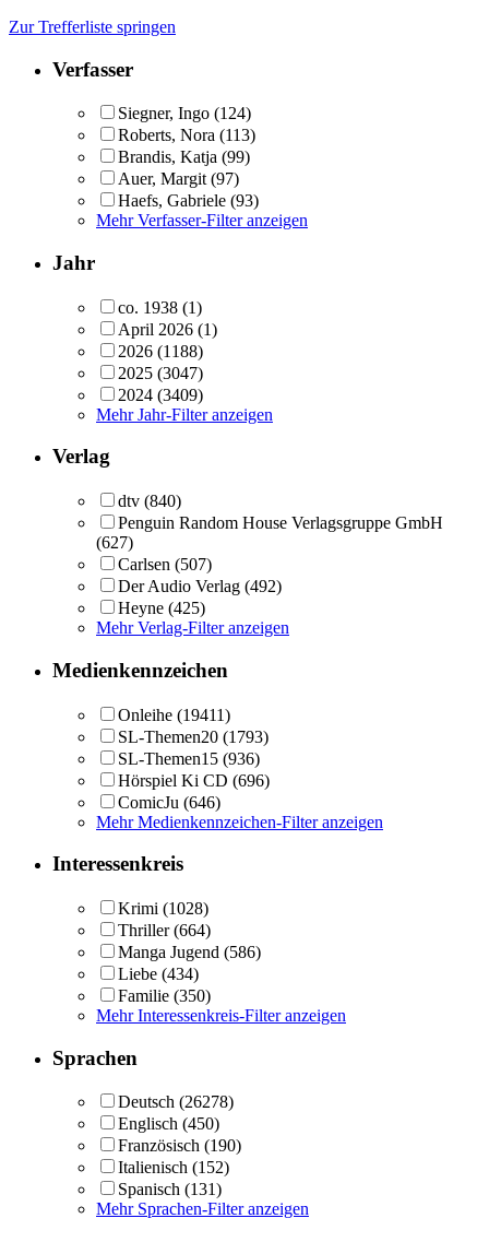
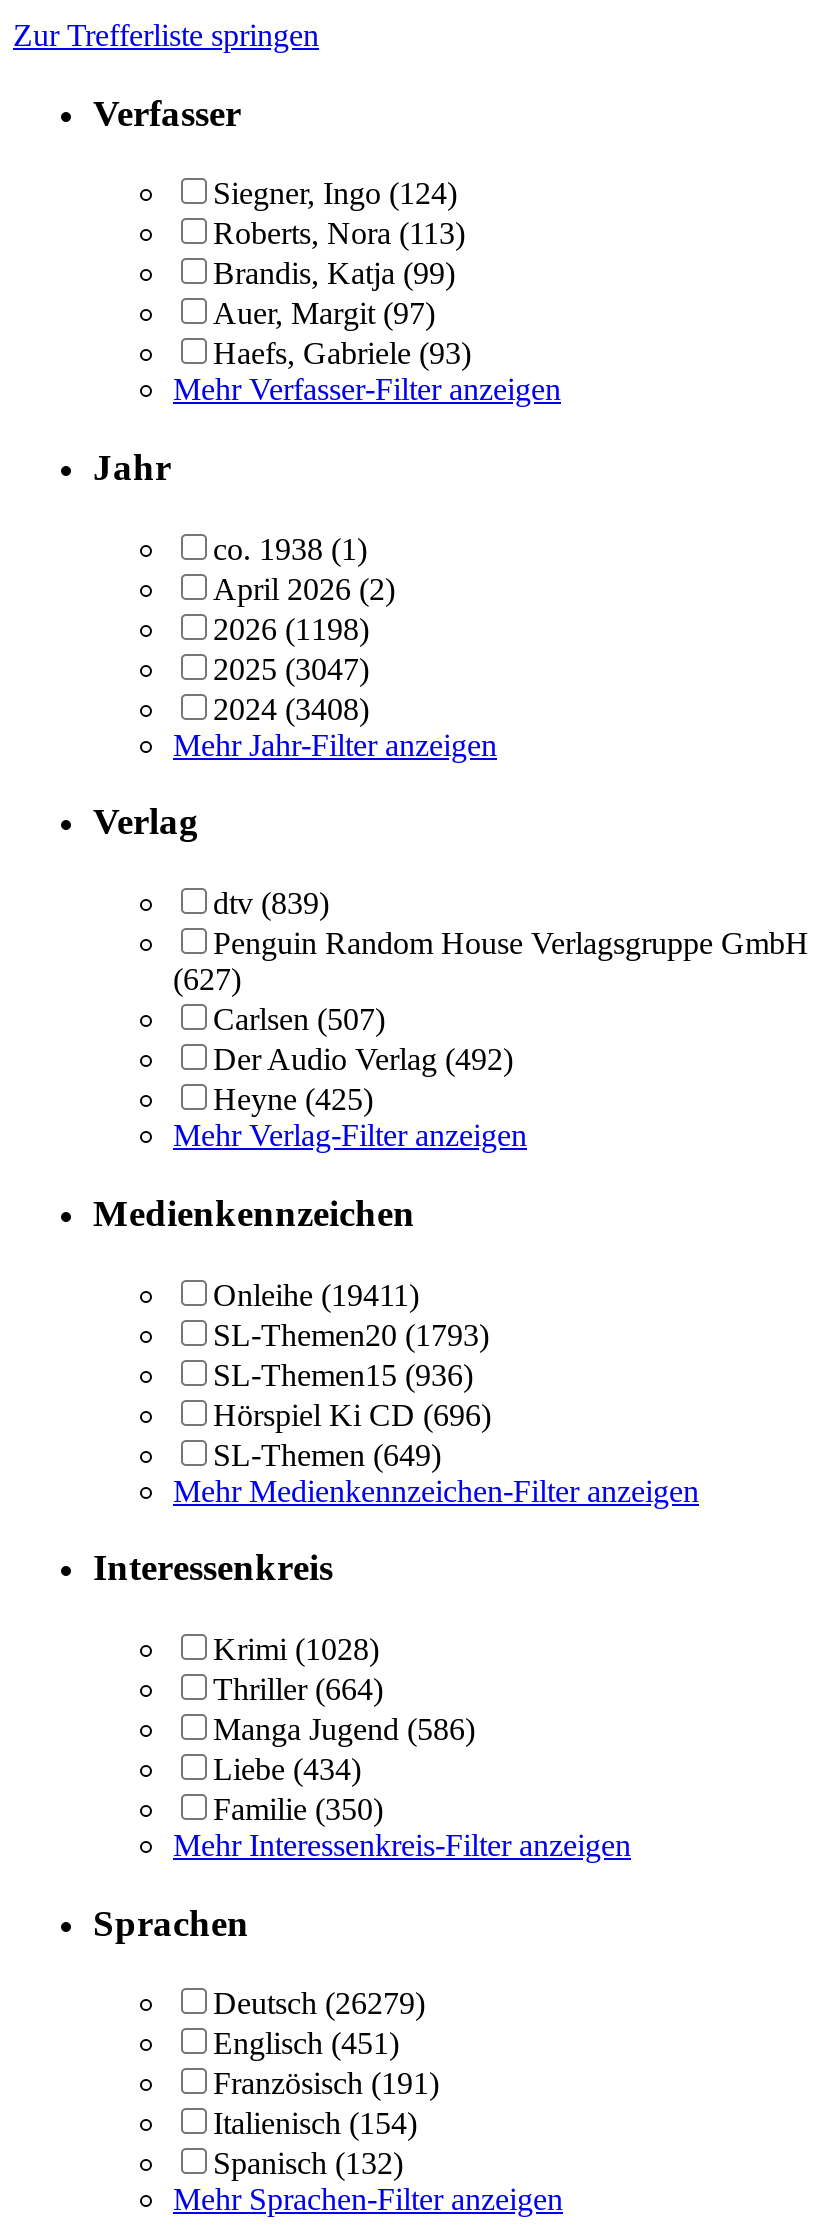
- April 2026 (1)
+ April 2026 (2)

- 2026 (1188)
+ 2026 (1198)

- 2024 (3409)
+ 2024 (3408)

- dtv (840)
+ dtv (839)

- ComicJu (646)
+ SL-Themen (649)

- Deutsch (26278)
+ Deutsch (26279)

- Englisch (450)
+ Englisch (451)

- Französisch (190)
+ Französisch (191)

- Italienisch (152)
+ Italienisch (154)

- Spanisch (131)
+ Spanisch (132)
